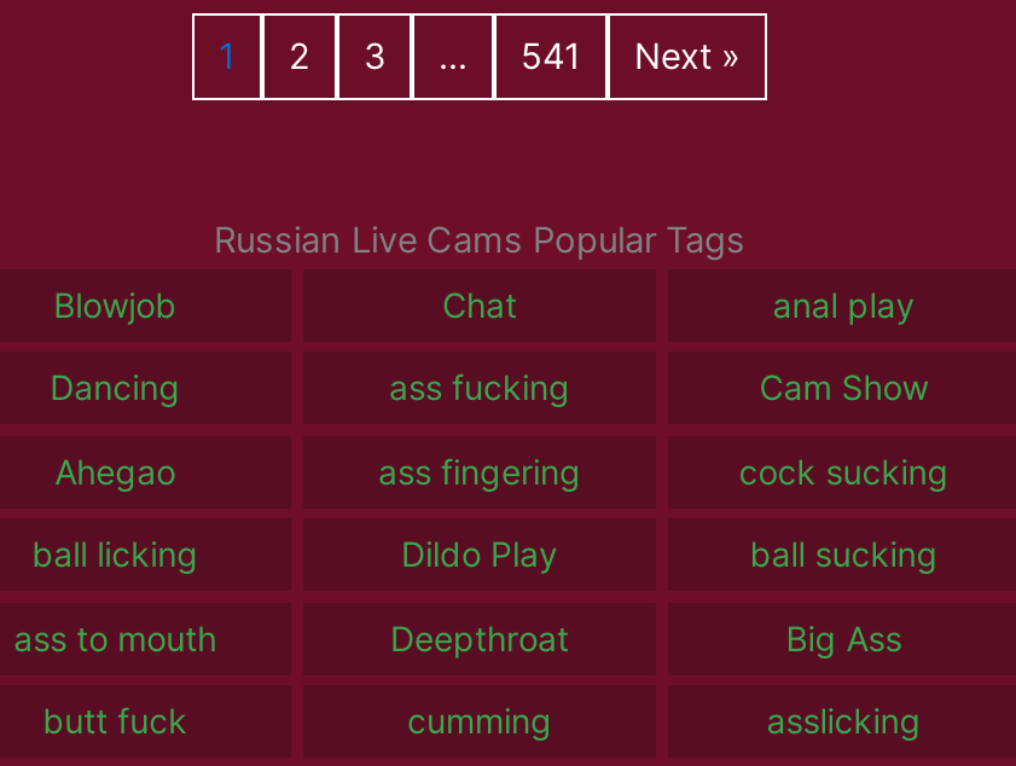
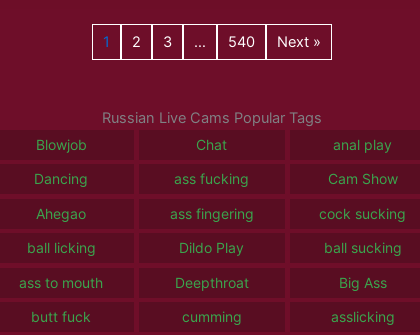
- 541
+ 540
